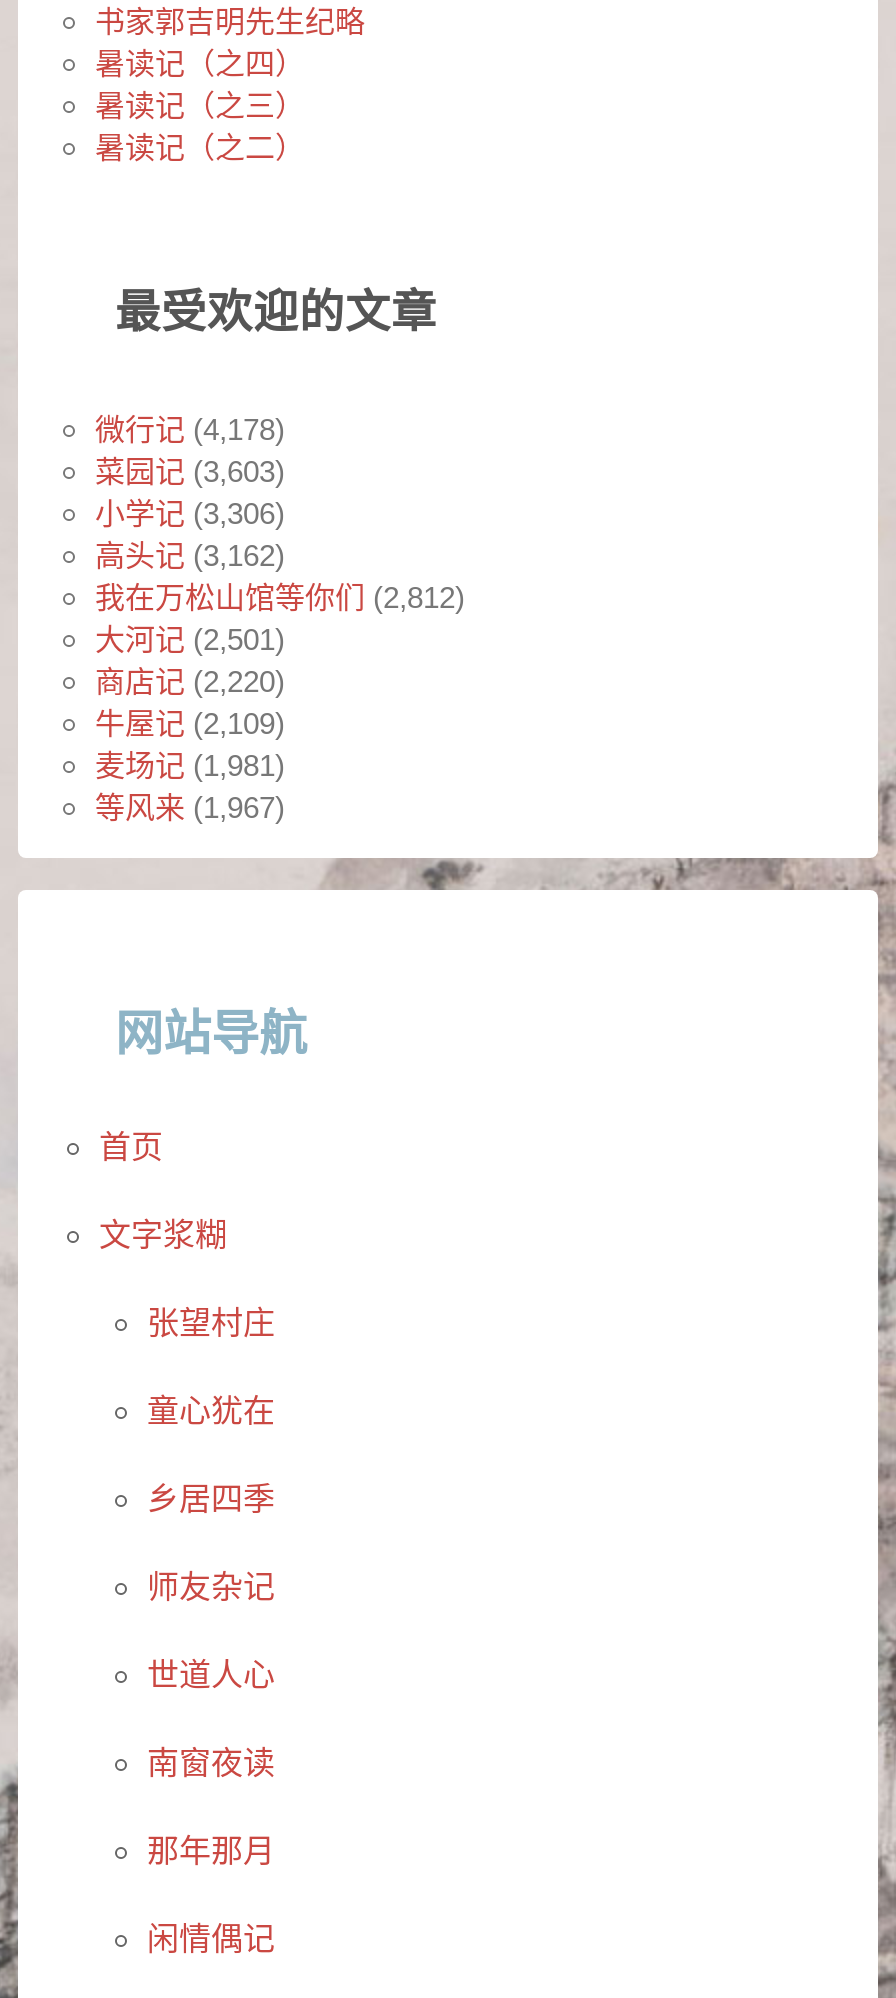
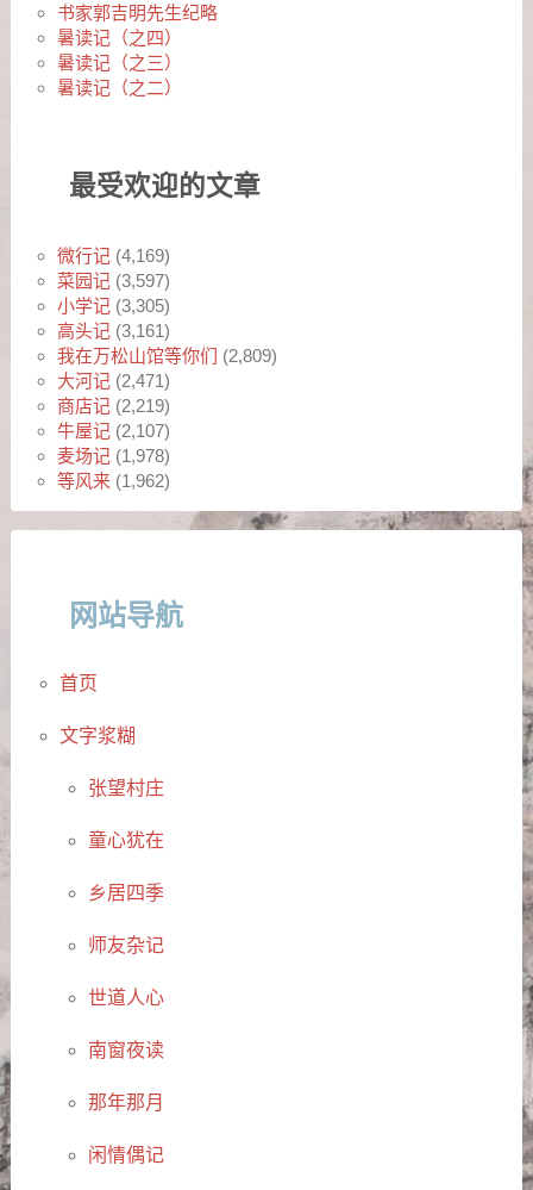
- 微行记 (4,178)
+ 微行记 (4,169)

- 菜园记 (3,603)
+ 菜园记 (3,597)

- 小学记 (3,306)
+ 小学记 (3,305)

- 高头记 (3,162)
+ 高头记 (3,161)

- 我在万松山馆等你们 (2,812)
+ 我在万松山馆等你们 (2,809)

- 大河记 (2,501)
+ 大河记 (2,471)

- 商店记 (2,220)
+ 商店记 (2,219)

- 牛屋记 (2,109)
+ 牛屋记 (2,107)

- 麦场记 (1,981)
+ 麦场记 (1,978)

- 等风来 (1,967)
+ 等风来 (1,962)
